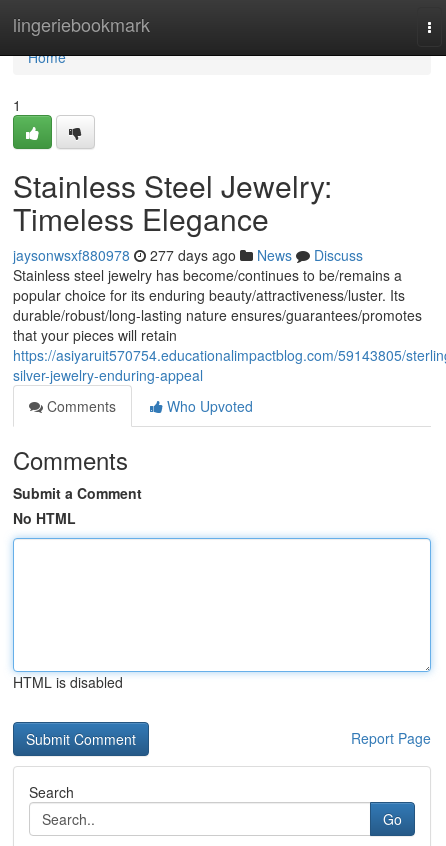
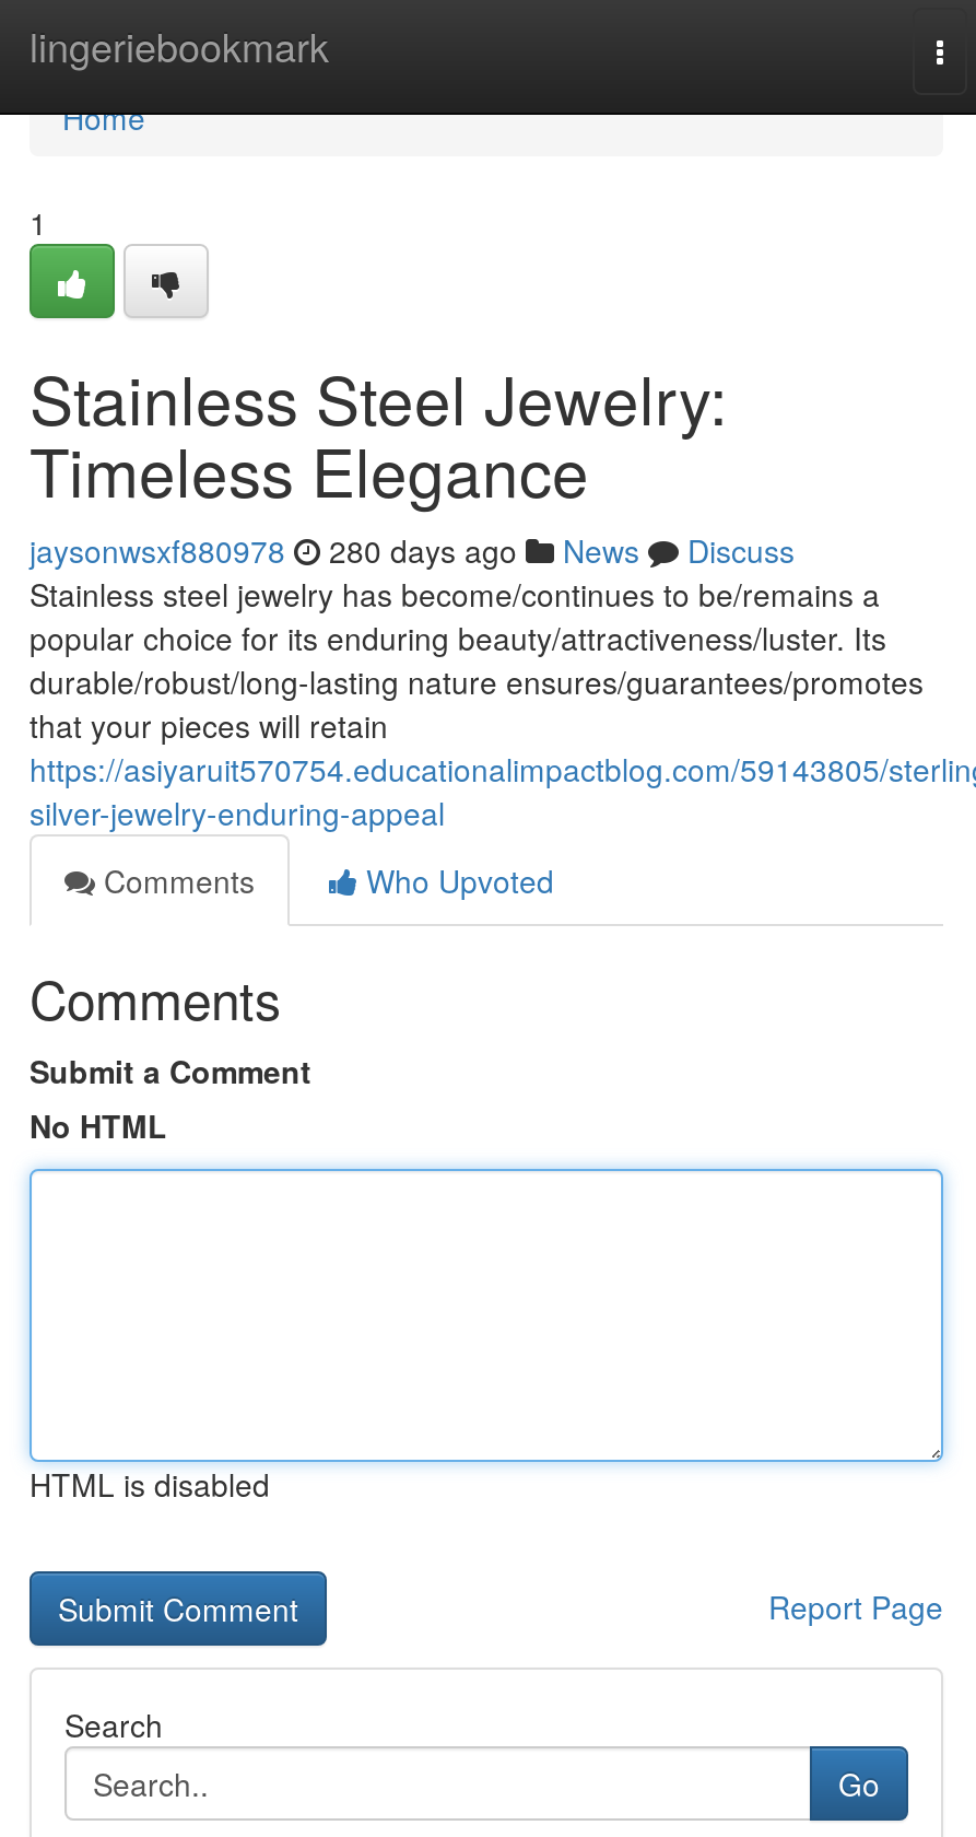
- jaysonwsxf880978 277 days ago News Discuss
+ jaysonwsxf880978 280 days ago News Discuss
